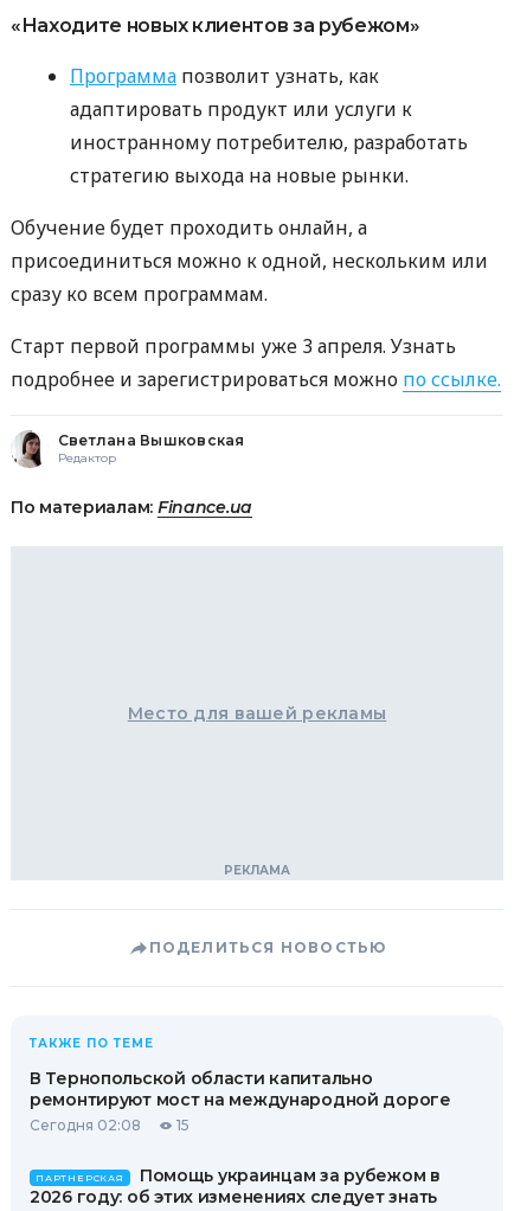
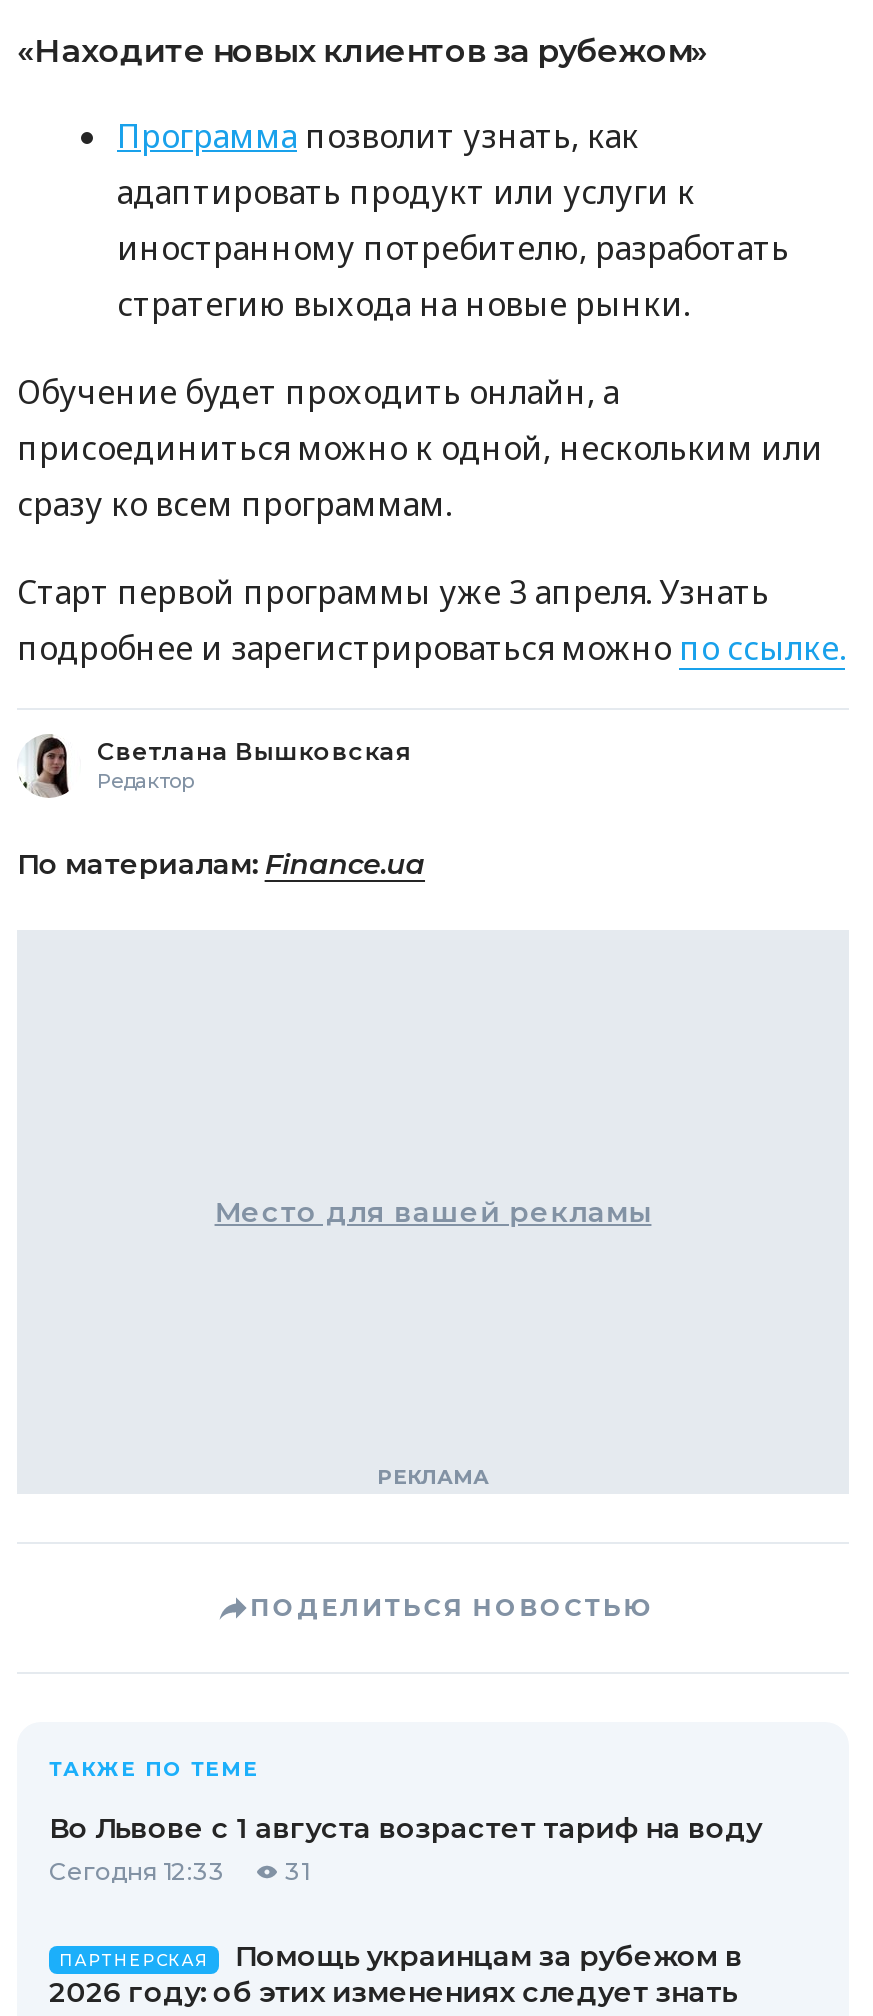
- В Тернопольской области капитально
- ремонтируют мост на международной дороге
- Сегодня 02:08
- 15
+ Во Львове с 1 августа возрастет тариф на воду
+ Сегодня 12:33
+ 31
